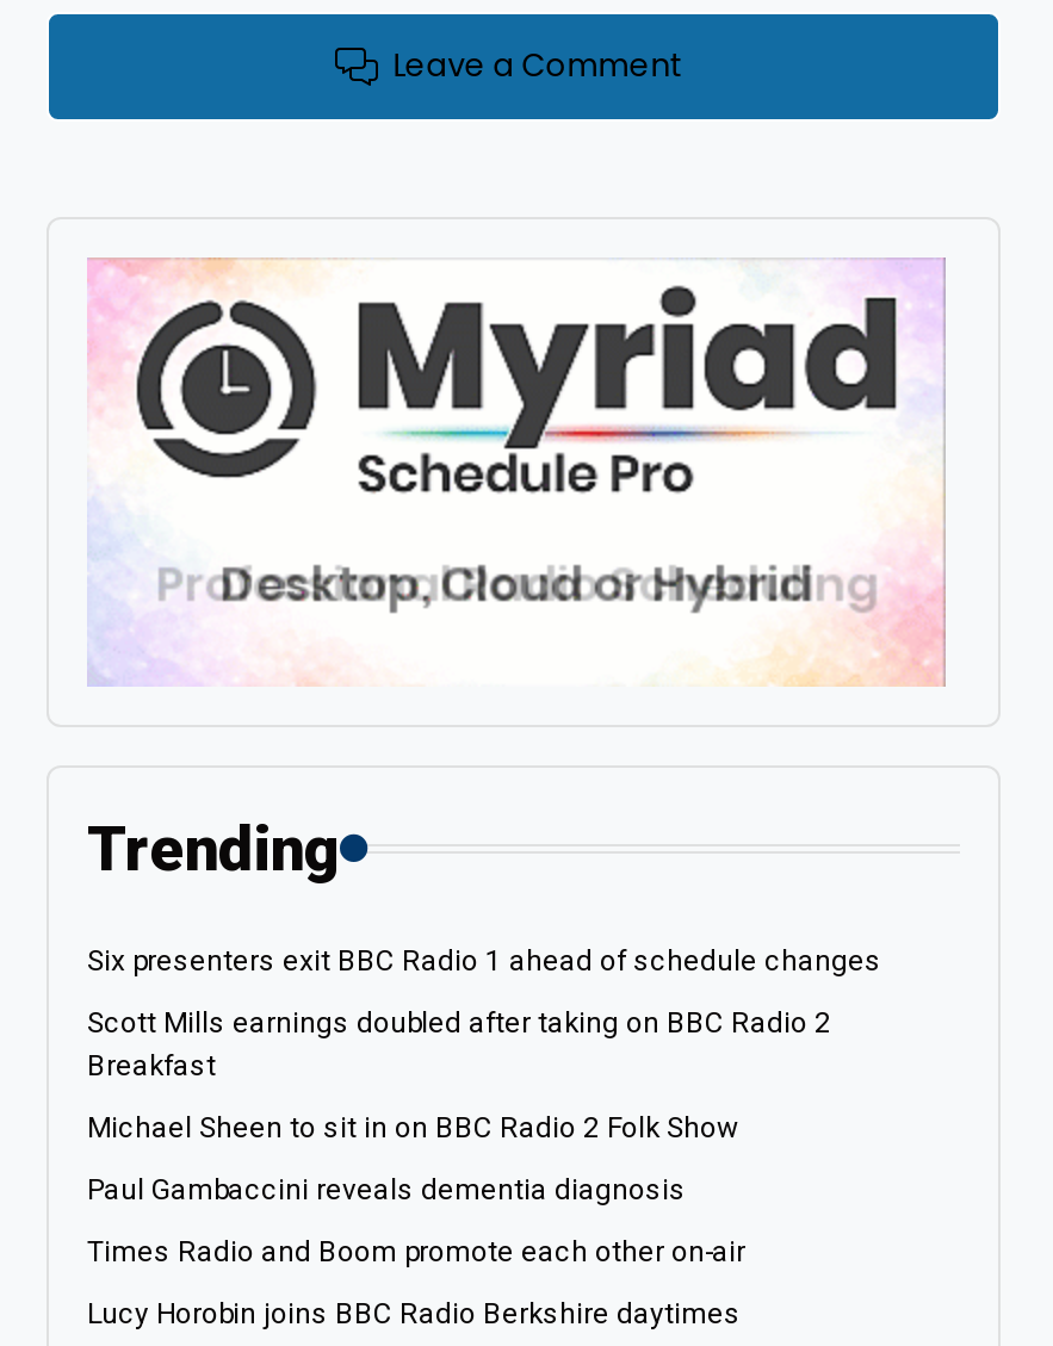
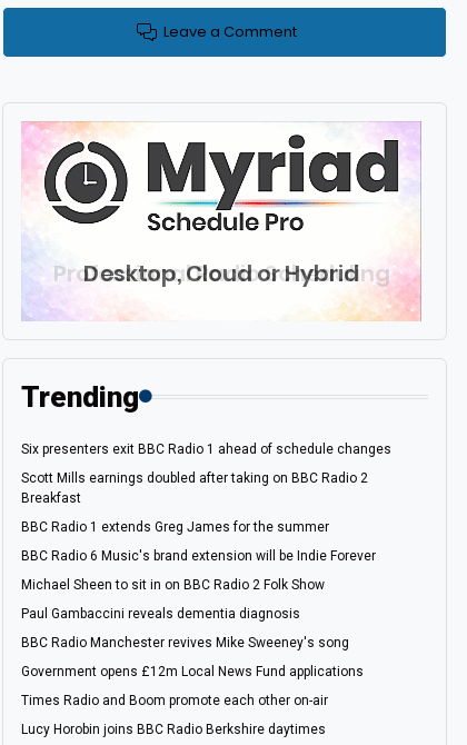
+ BBC Radio 1 extends Greg James for the summer
+ BBC Radio 6 Music's brand extension will be Indie Forever

+ BBC Radio Manchester revives Mike Sweeney's song
+ Government opens £12m Local News Fund applications
